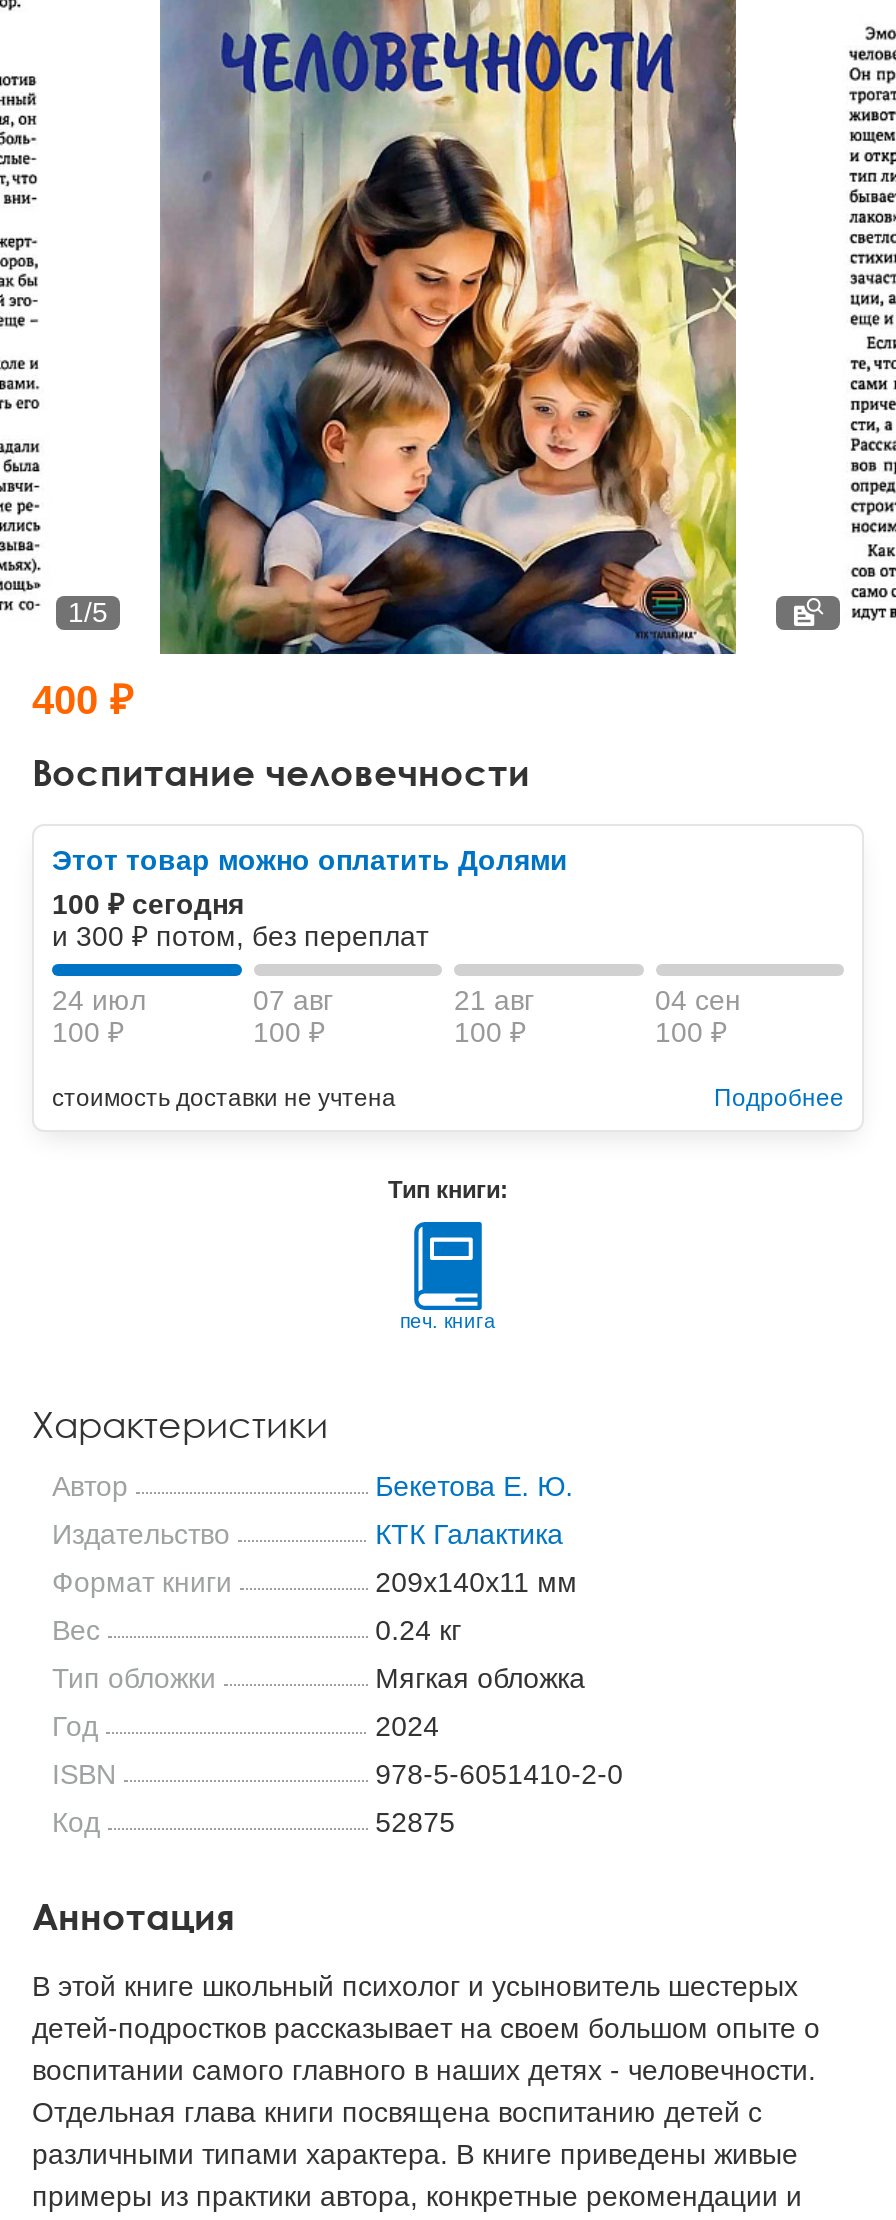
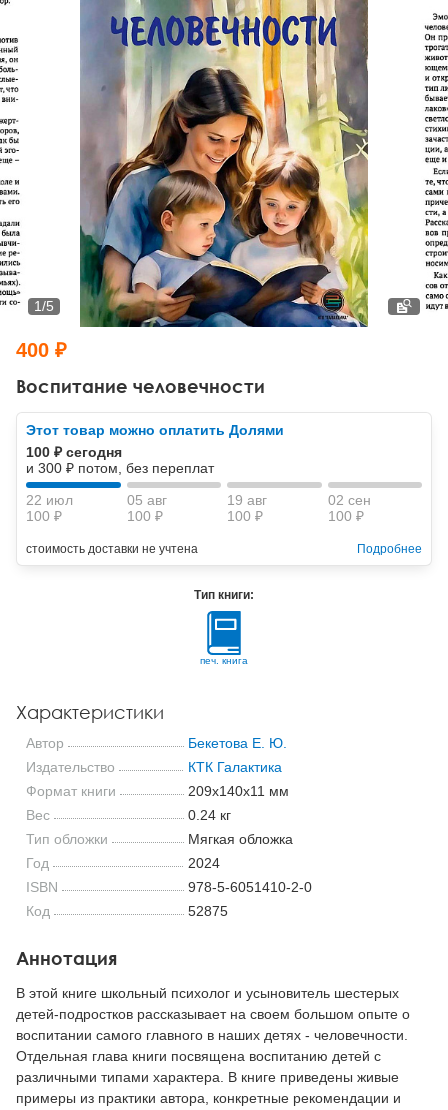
- 24 июл
+ 22 июл

- 07 авг
+ 05 авг

- 21 авг
+ 19 авг

- 04 сен
+ 02 сен
